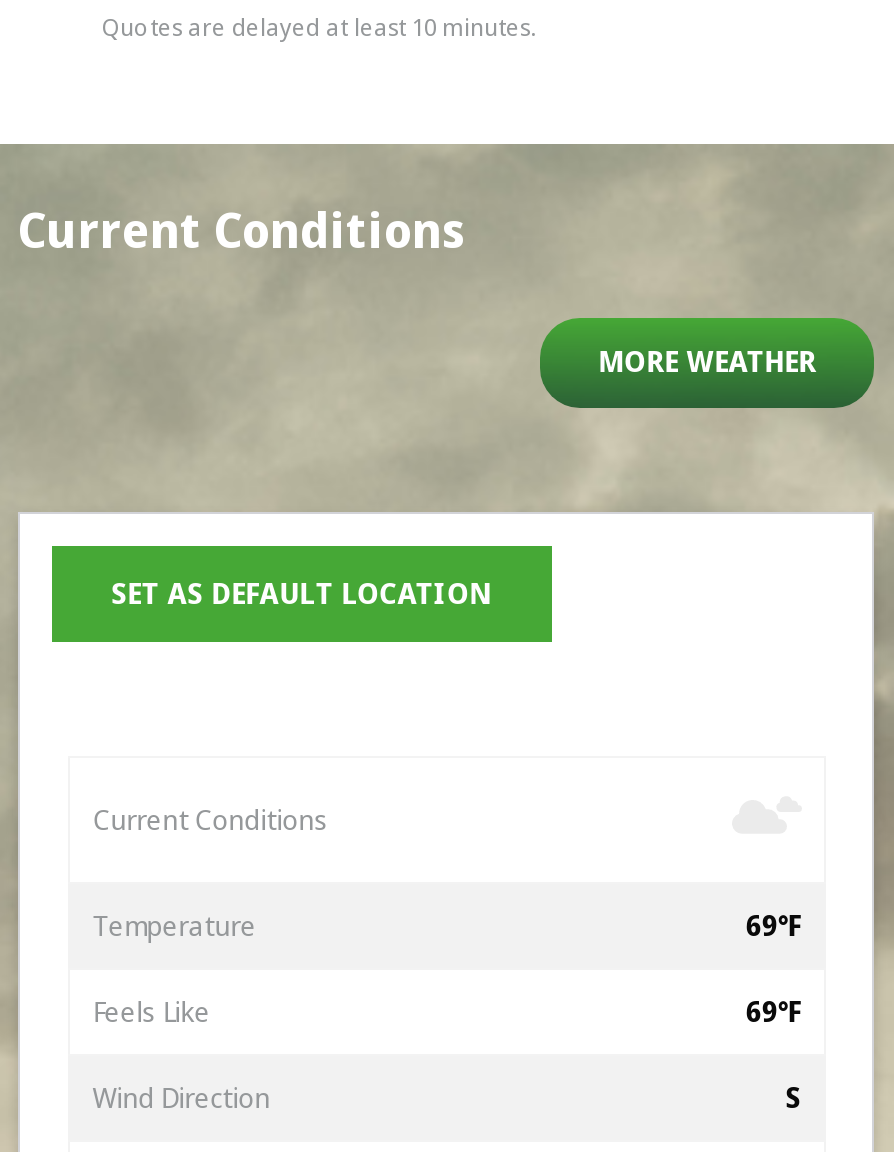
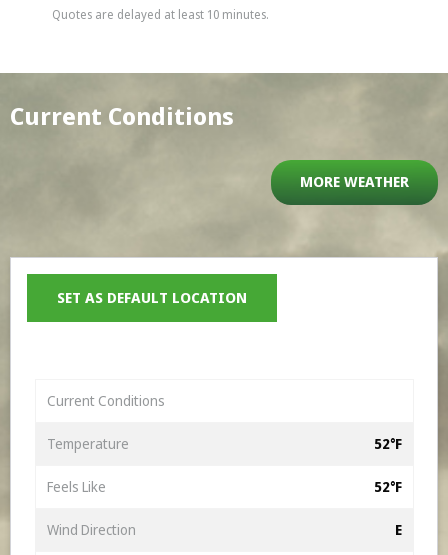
- 69°F
+ 52°F

- 69°F
+ 52°F

- S
+ E
